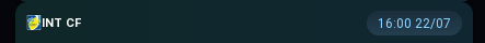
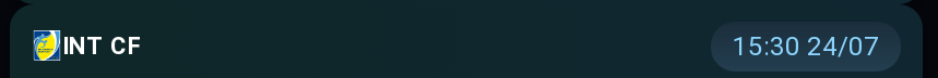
- 16:00 22/07
+ 15:30 24/07
